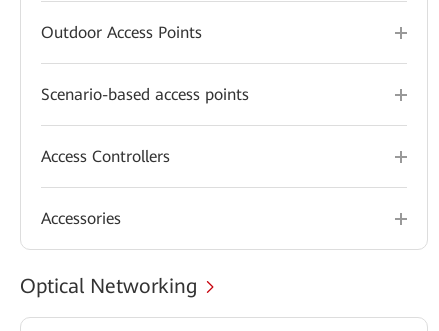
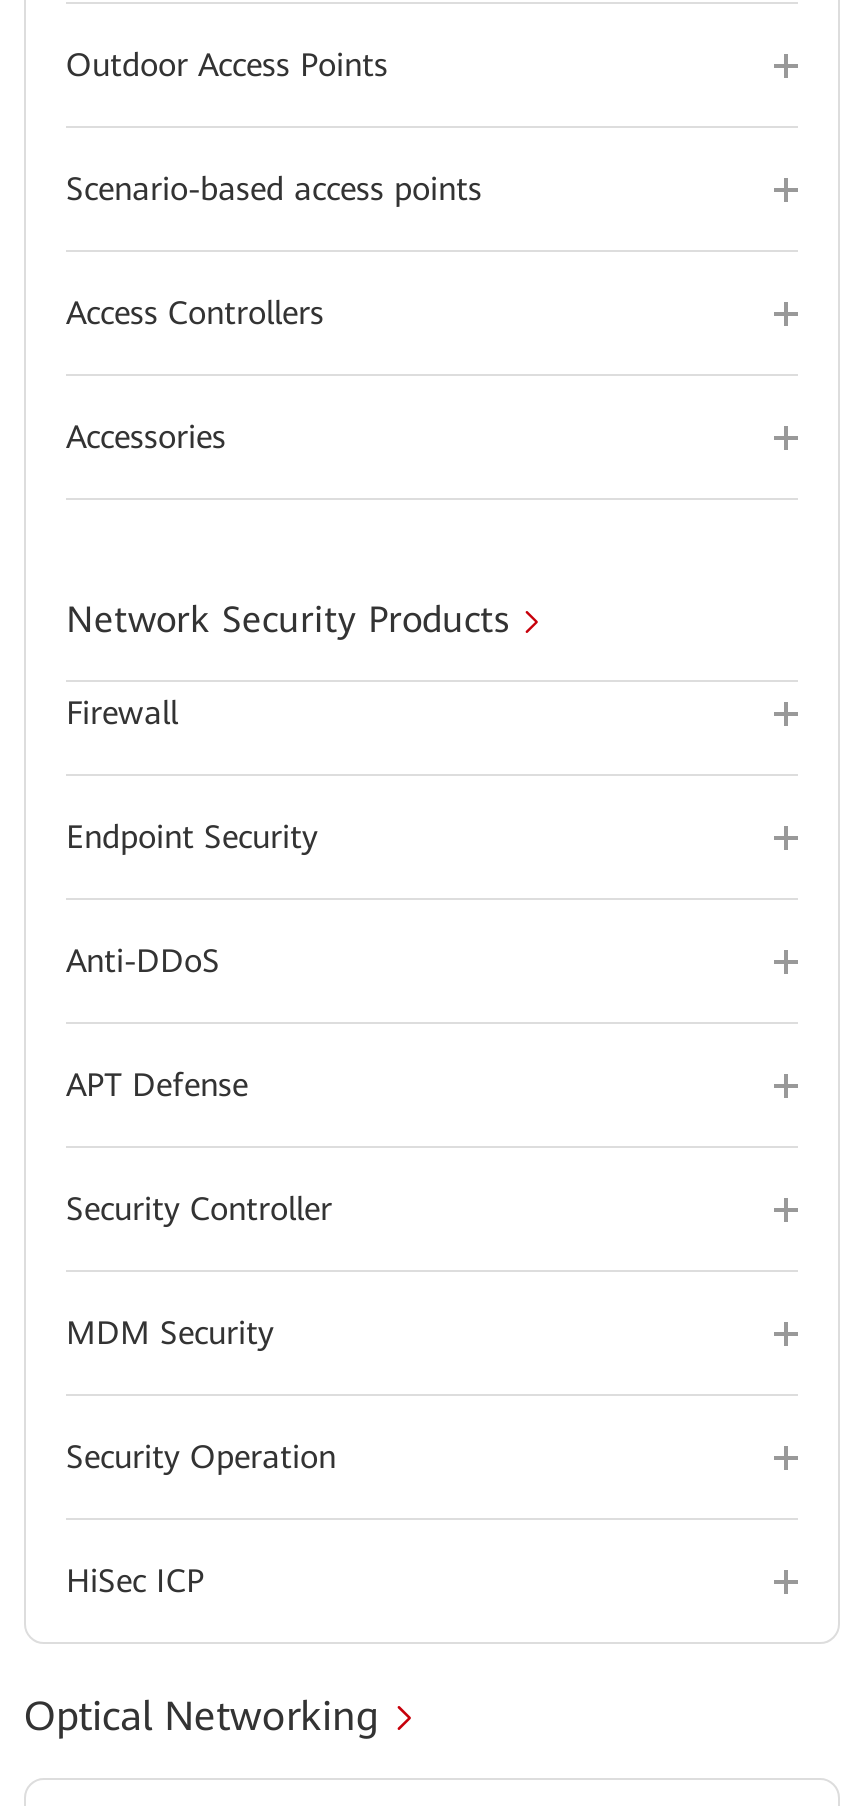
+ Network Security Products
+ Firewall
+ Endpoint Security
+ Anti-DDoS
+ APT Defense
+ Security Controller
+ MDM Security
+ Security Operation
+ HiSec ICP
